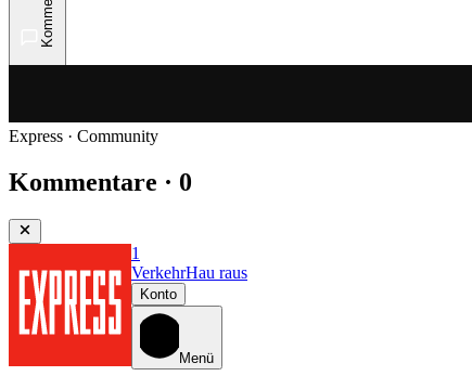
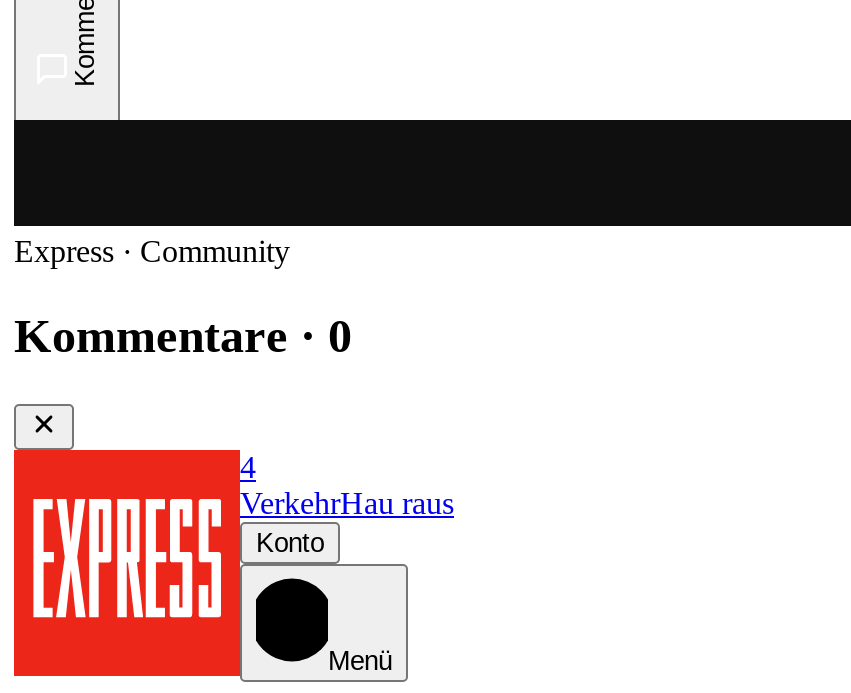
- 1
+ 4
